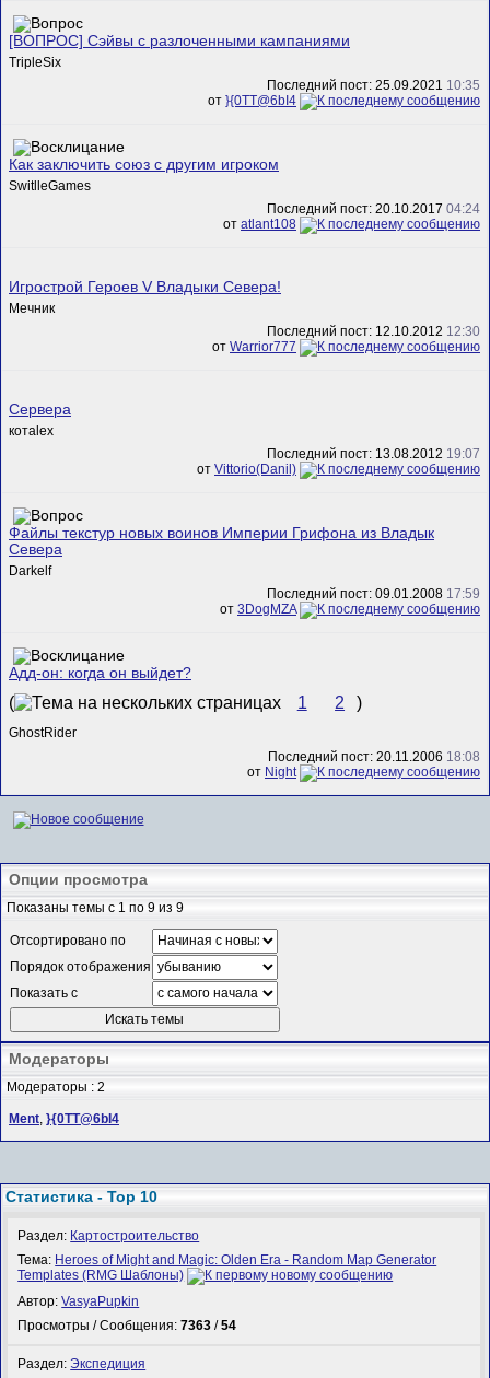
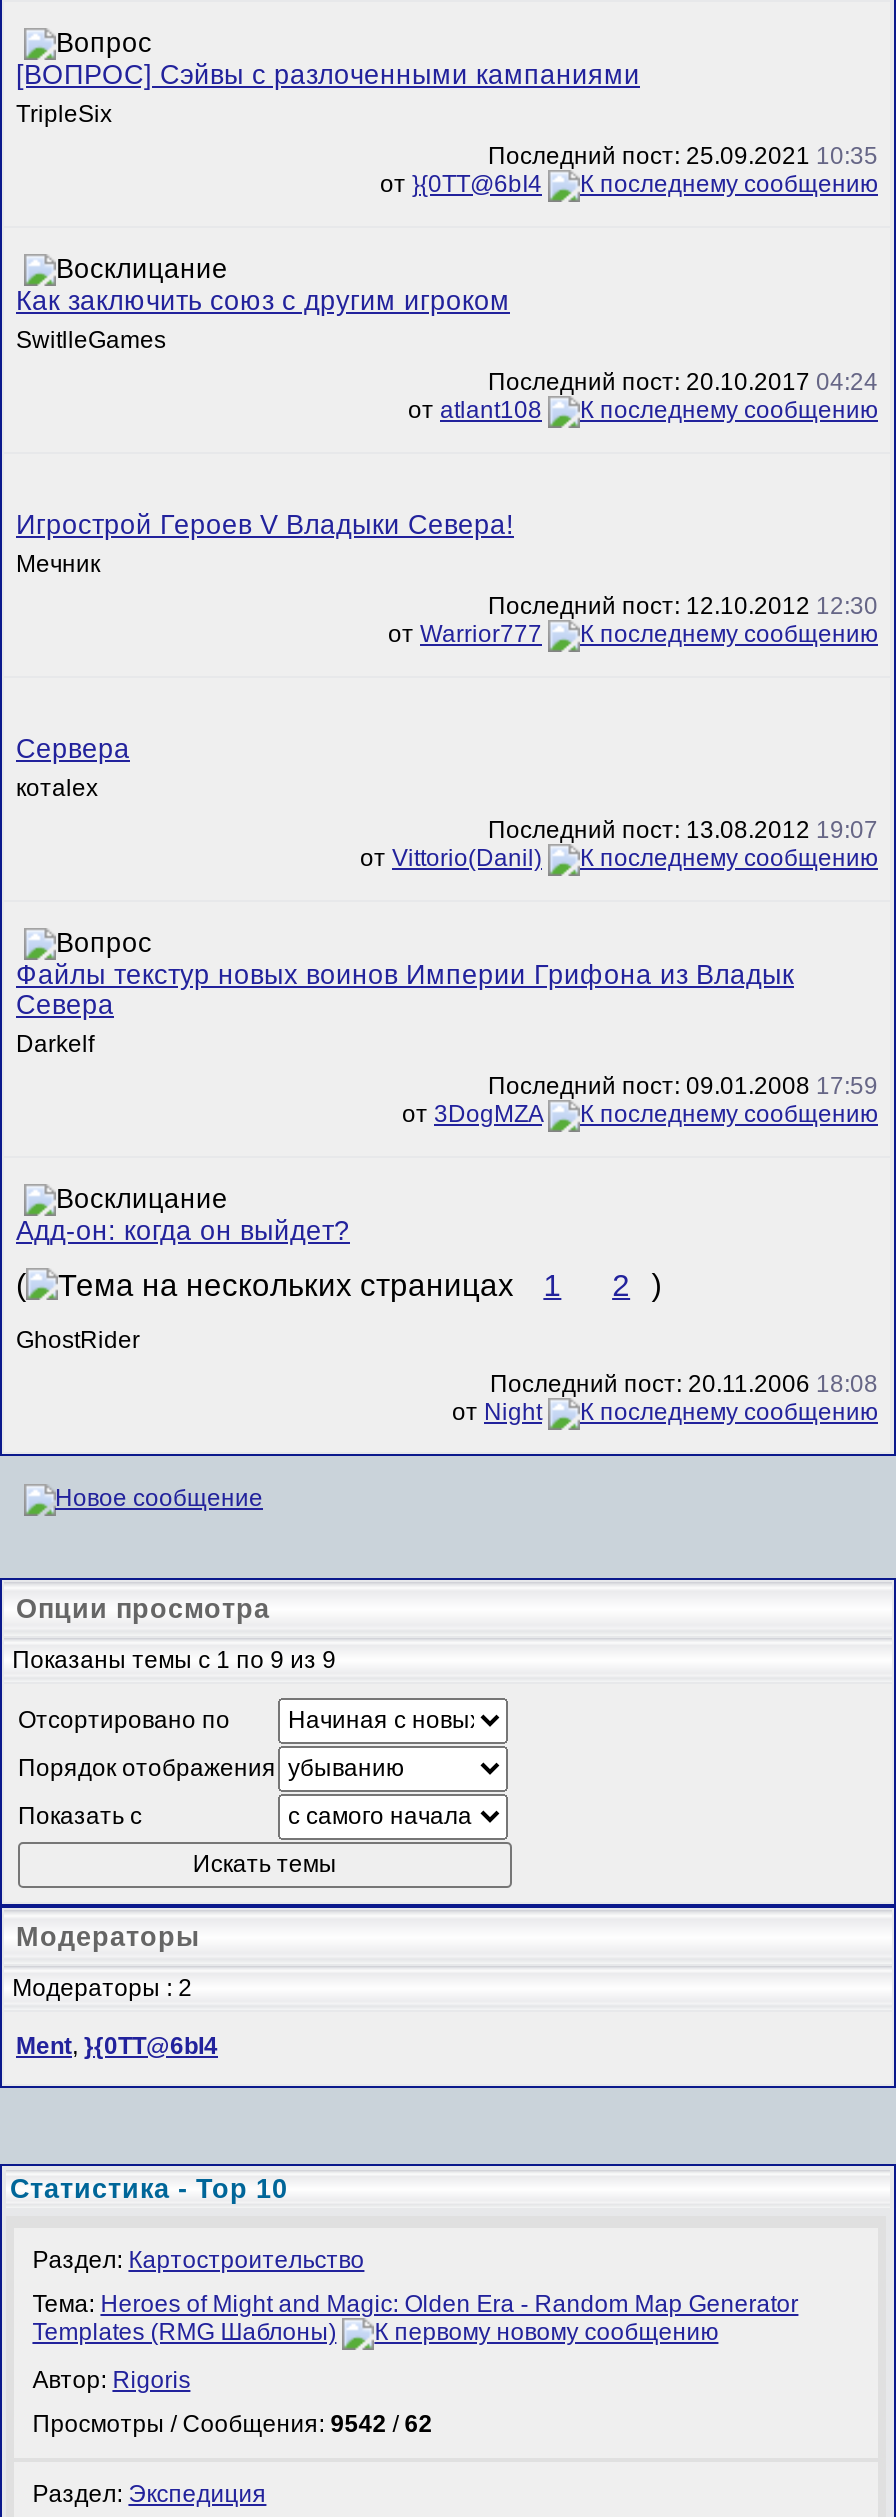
- Автор: VasyaPupkin
+ Автор: Rigoris

- Просмотры / Сообщения: 7363 / 54
+ Просмотры / Сообщения: 9542 / 62
